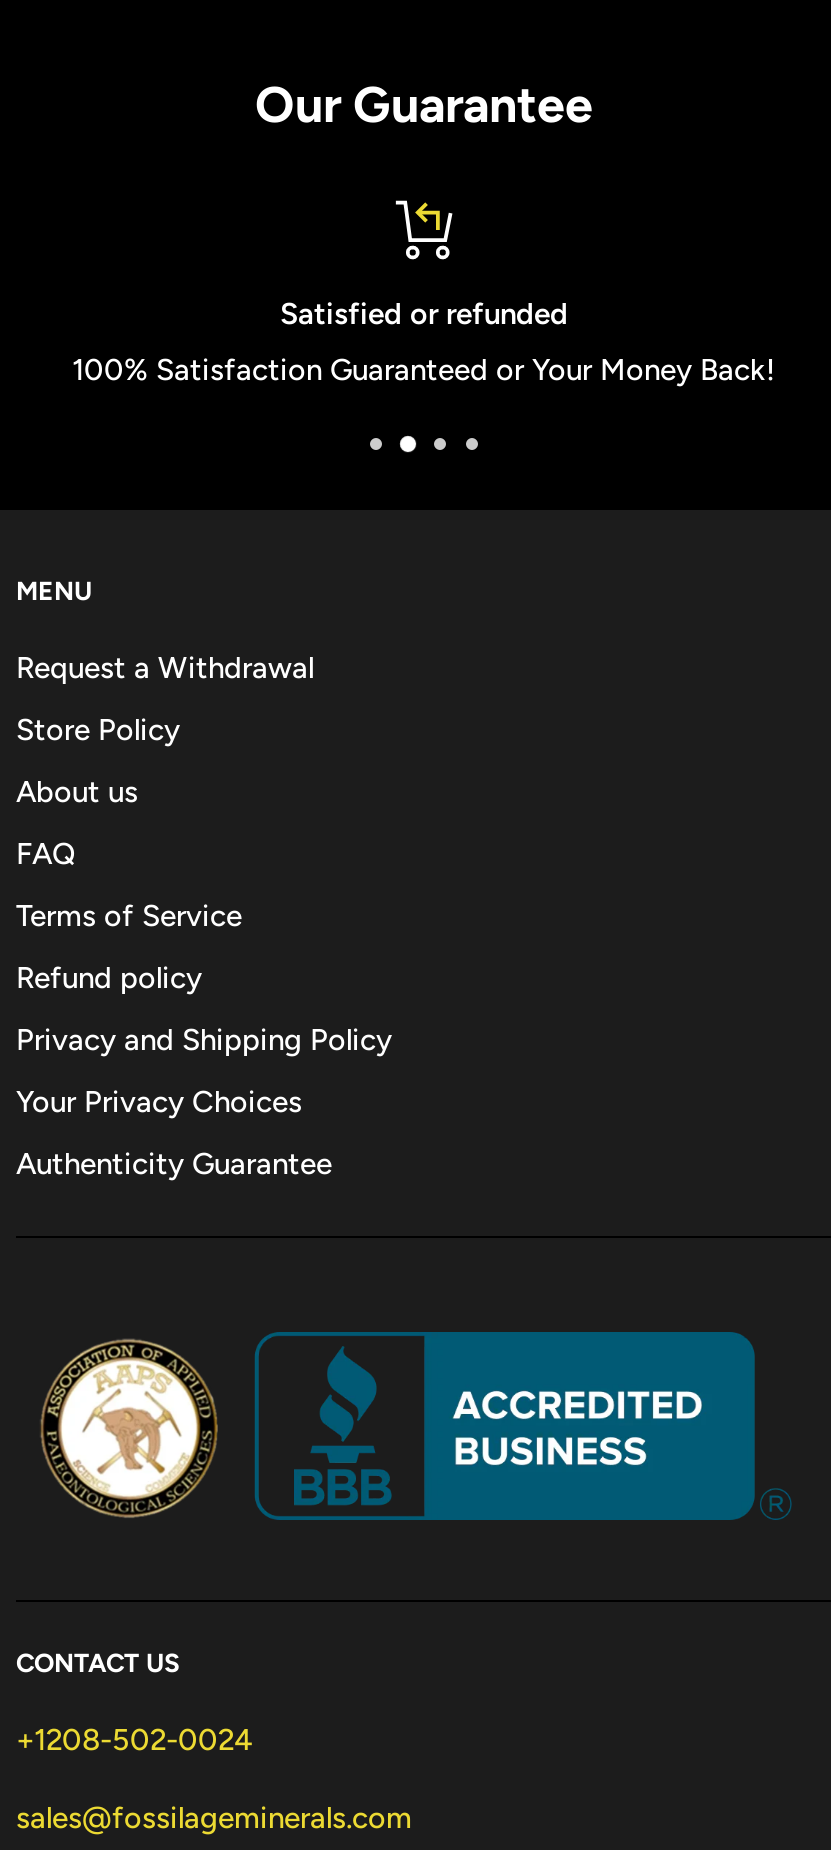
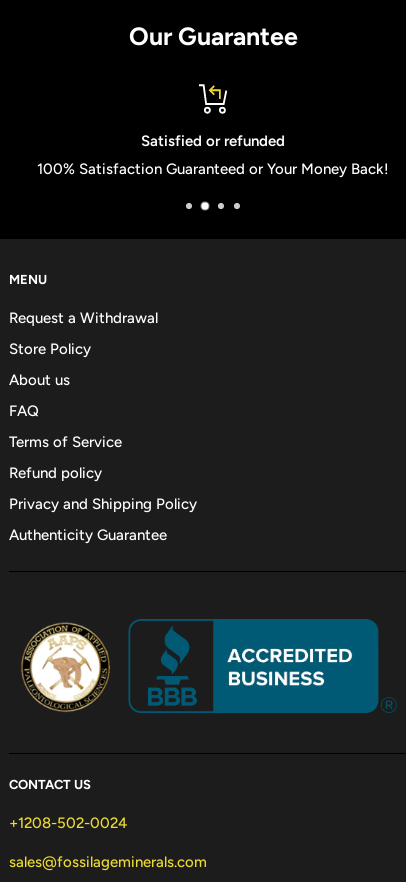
- Your Privacy Choices
